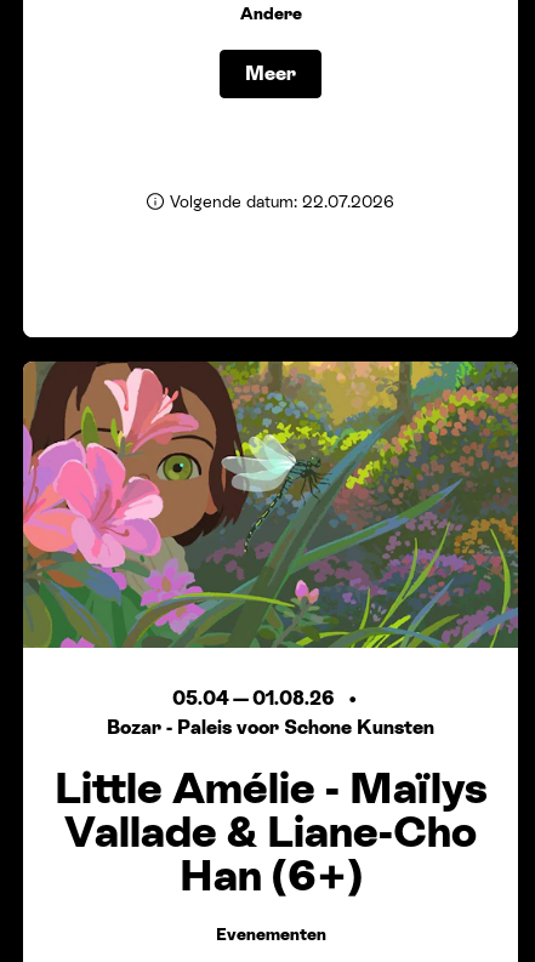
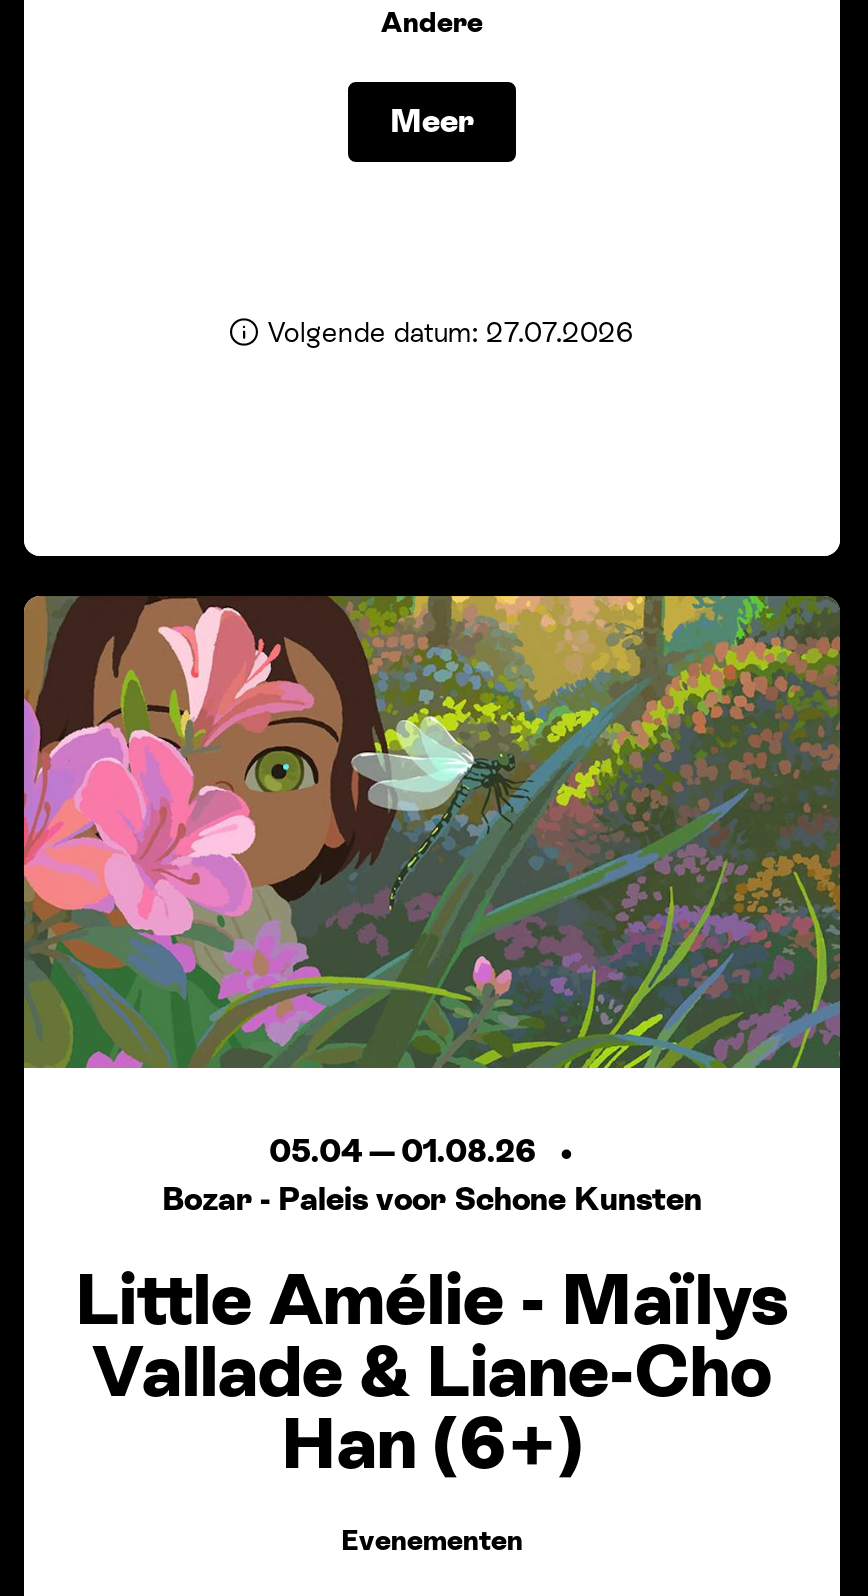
- Volgende datum: 22.07.2026
+ Volgende datum: 27.07.2026
